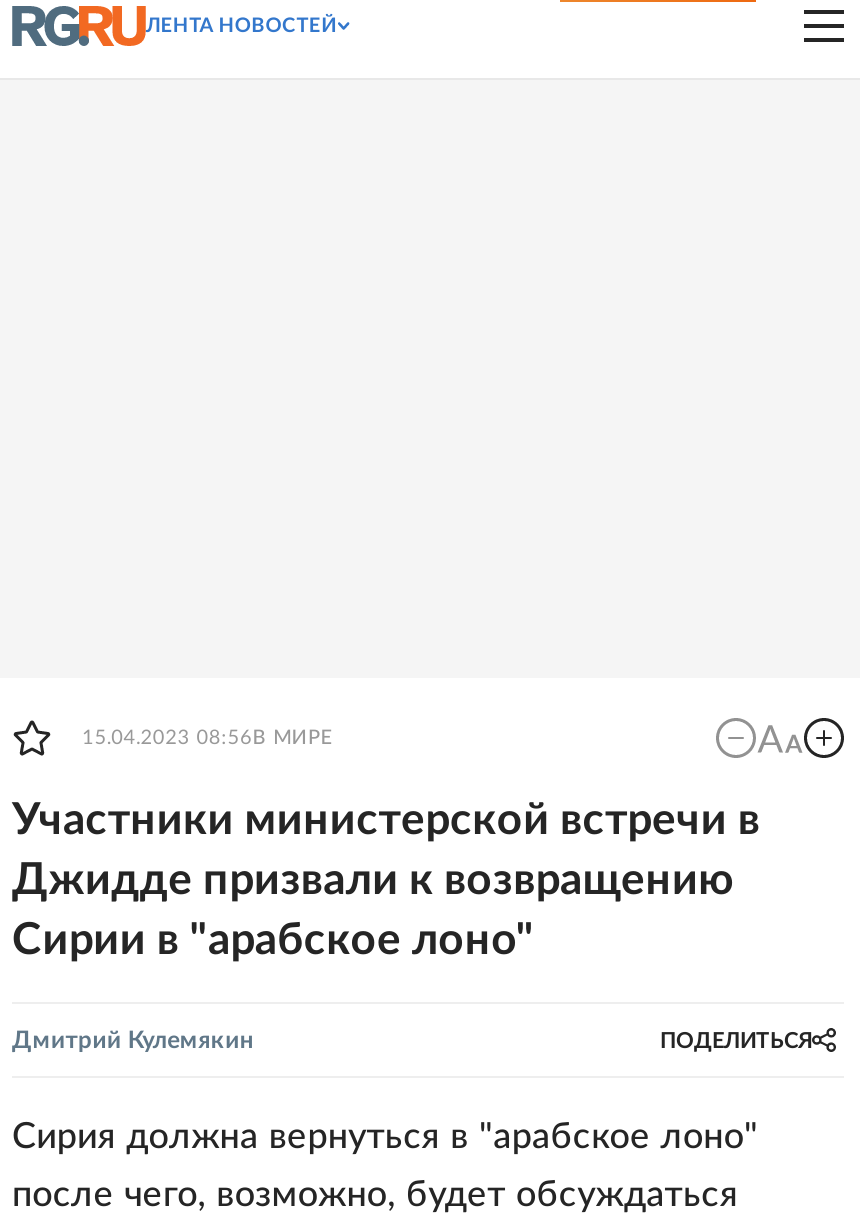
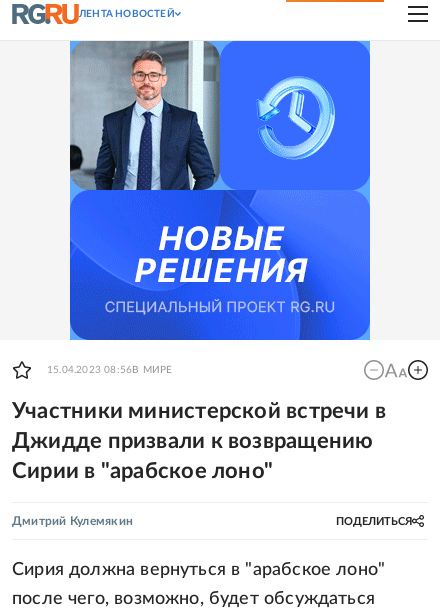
+ [image]
